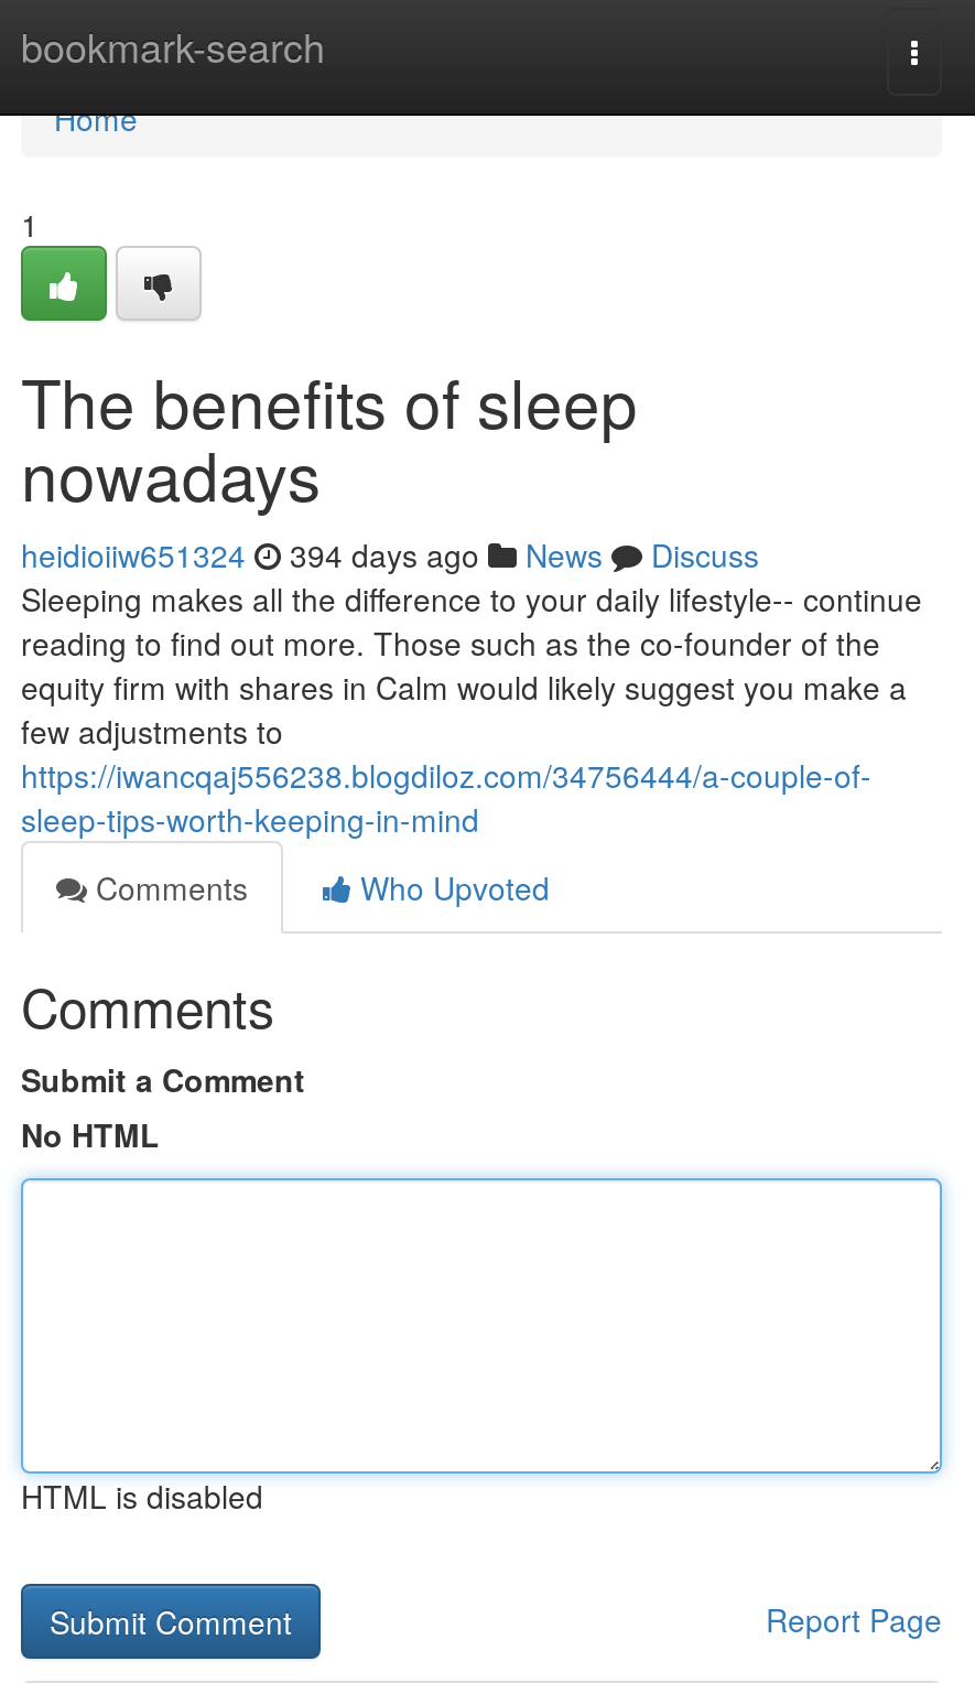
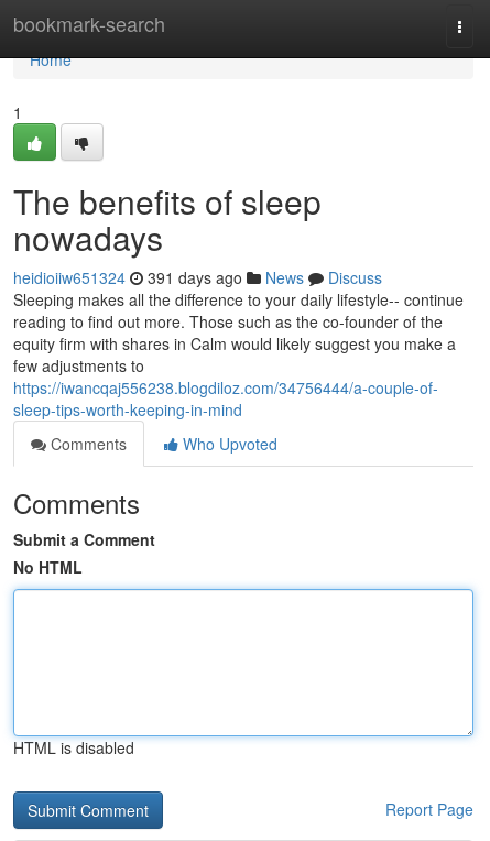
- heidioiiw651324 394 days ago News Discuss
+ heidioiiw651324 391 days ago News Discuss
